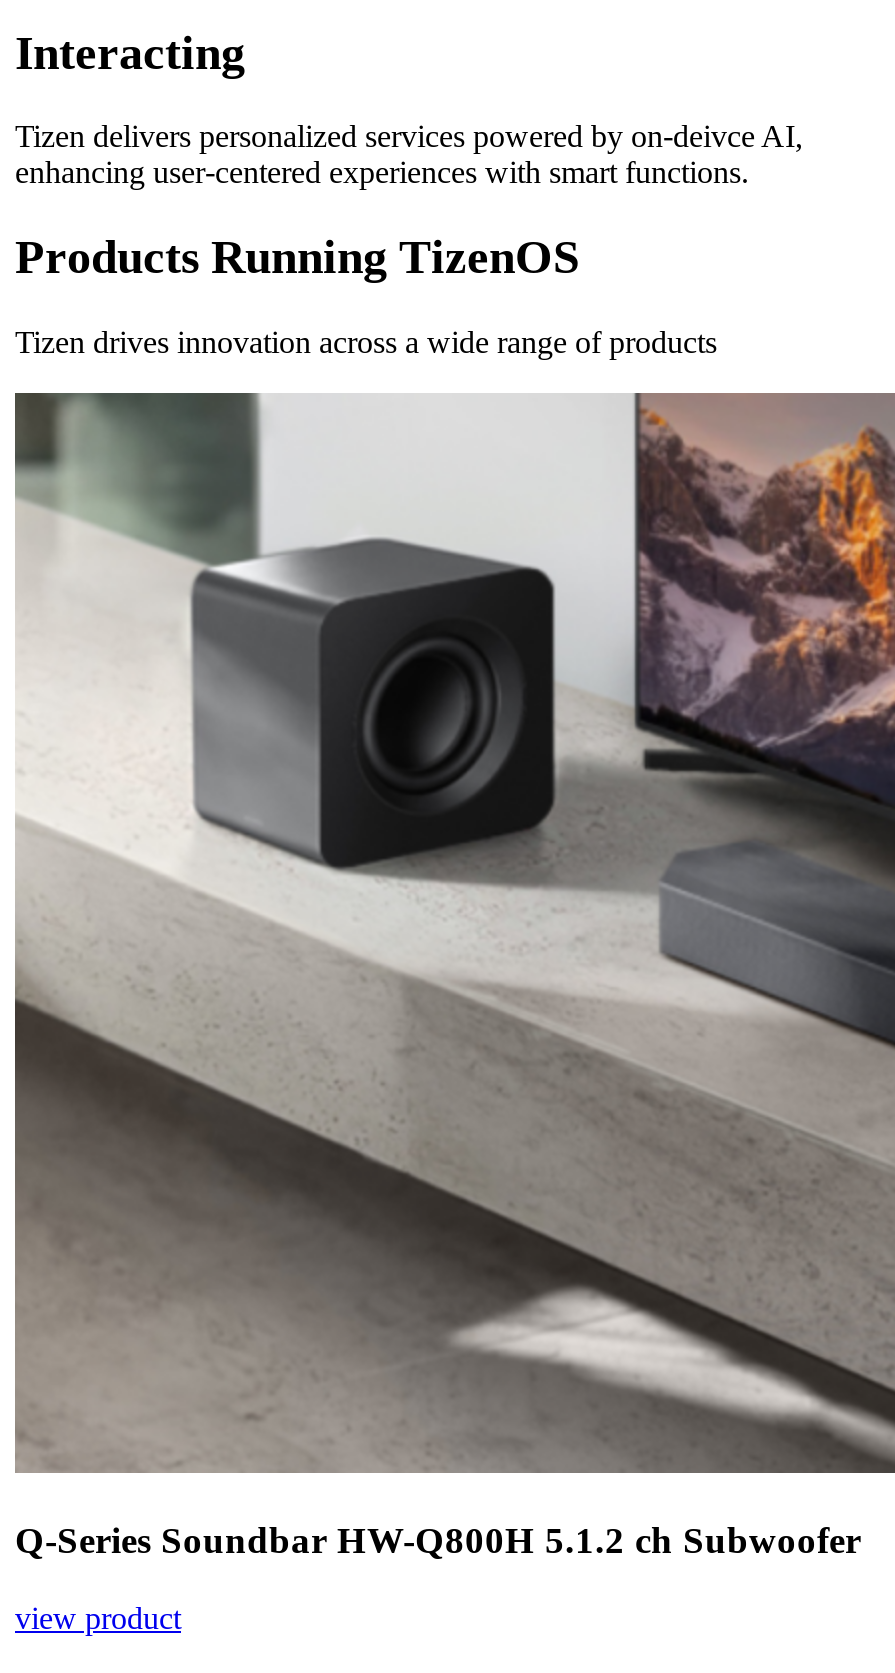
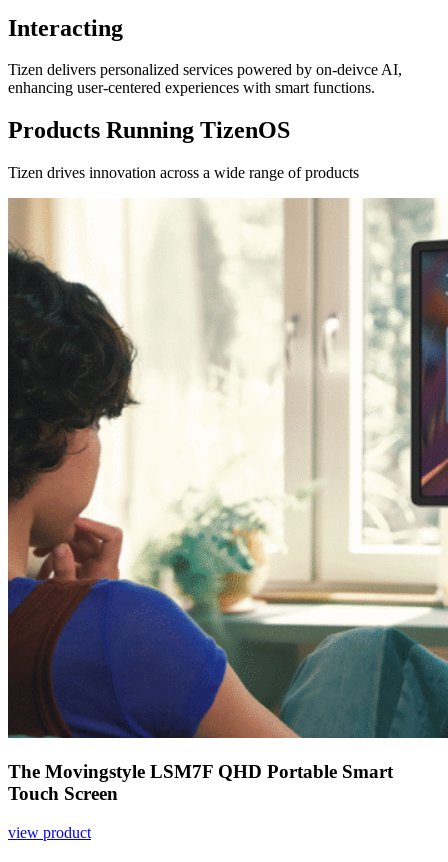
- [image]
- Q-Series Soundbar HW-Q800H 5.1.2 ch Subwoofer
+ [image]
+ The Movingstyle LSM7F QHD Portable Smart
+ Touch Screen
